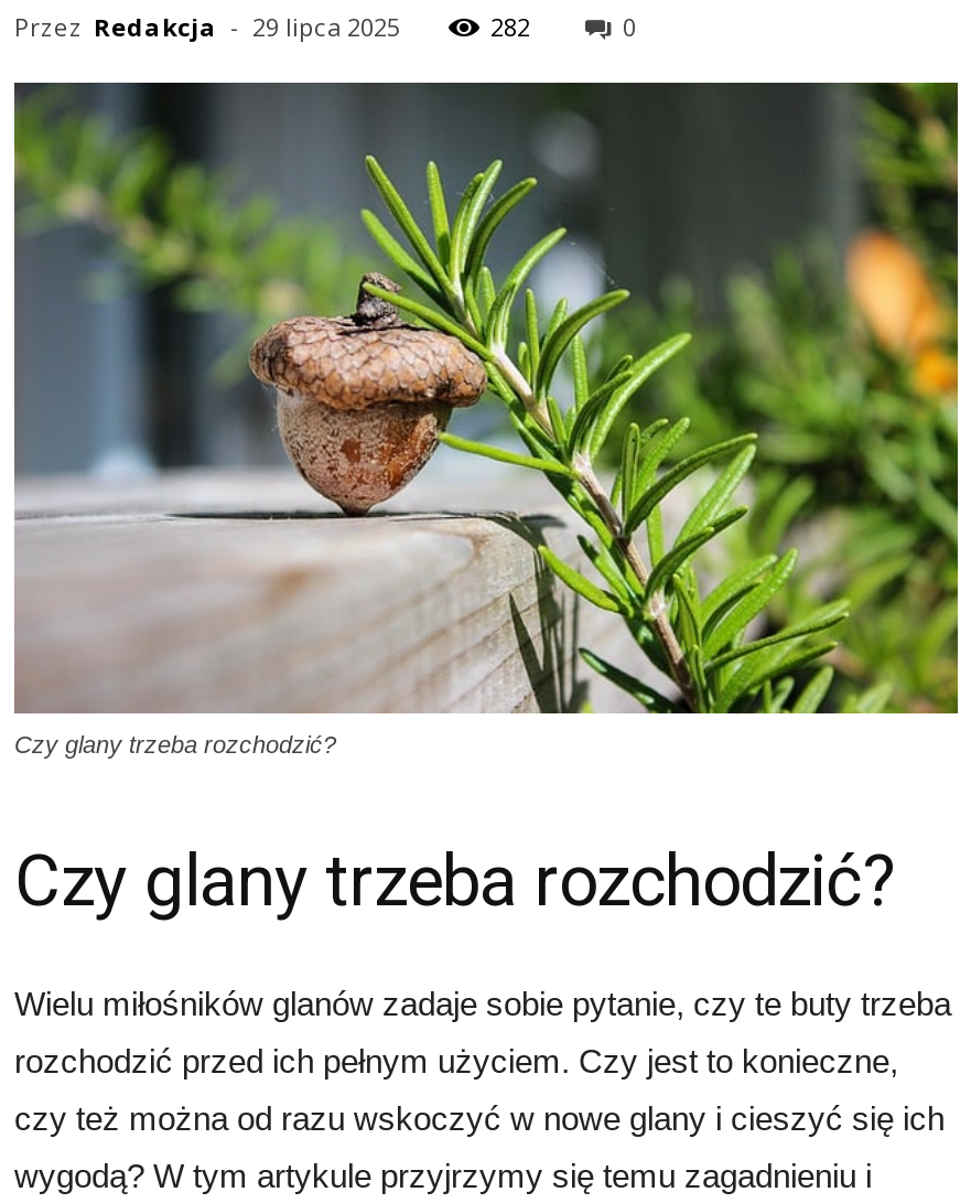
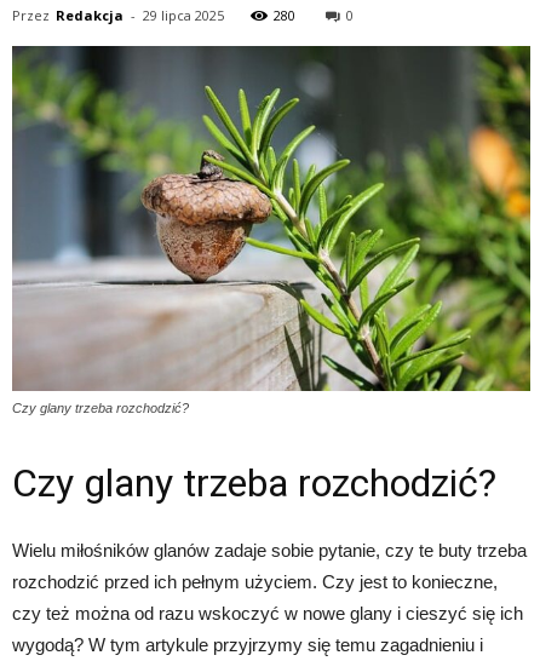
- 282
+ 280
